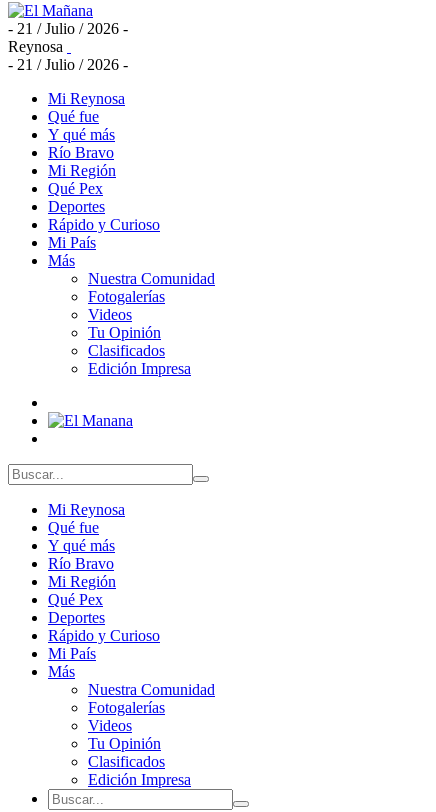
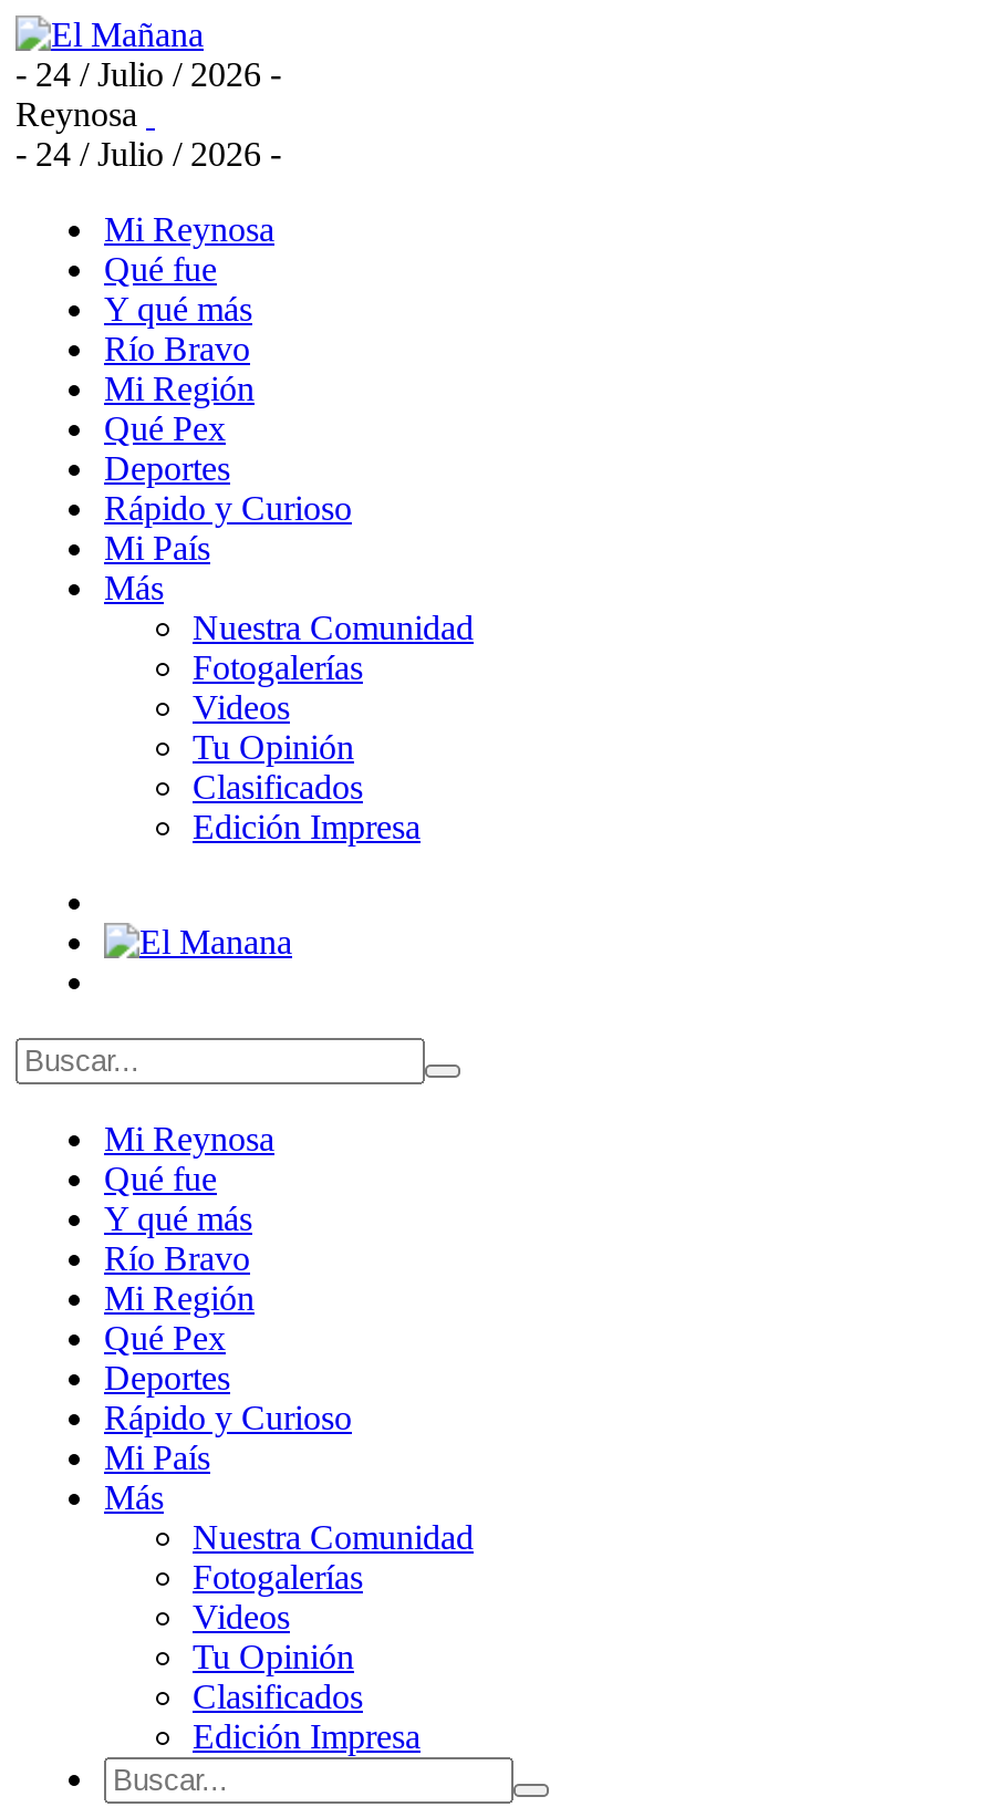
- - 21 / Julio / 2026 -
+ - 24 / Julio / 2026 -

- - 21 / Julio / 2026 -
+ - 24 / Julio / 2026 -
